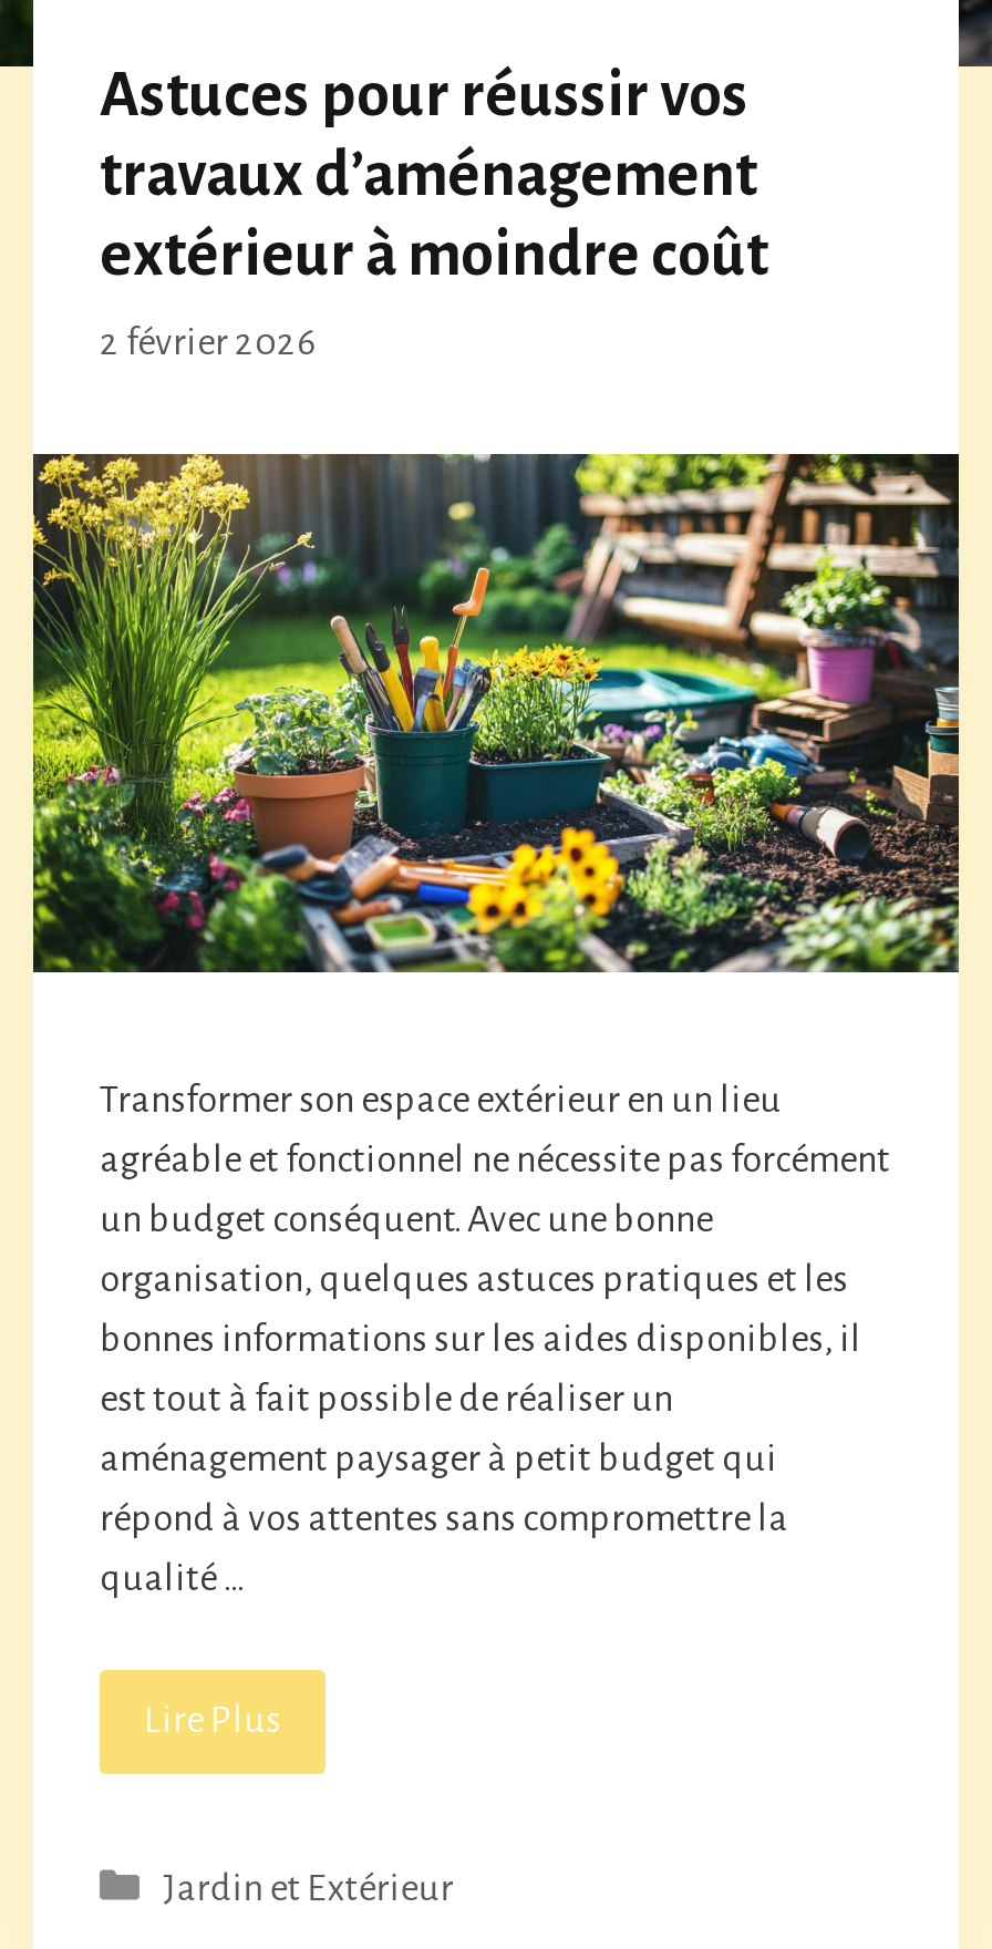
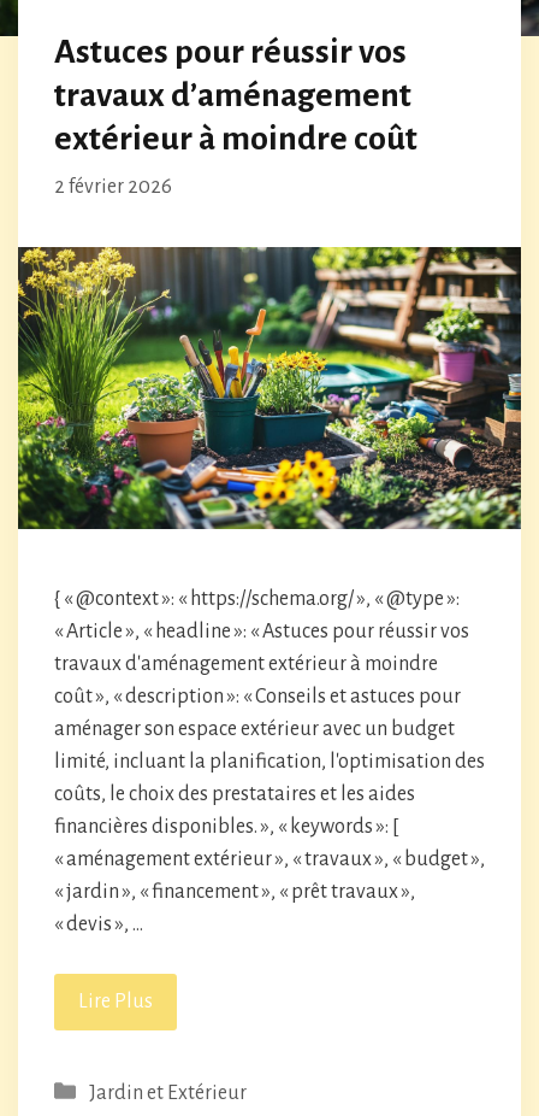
- Transformer son espace extérieur en un lieu
- agréable et fonctionnel ne nécessite pas forcément
- un budget conséquent. Avec une bonne
- organisation, quelques astuces pratiques et les
- bonnes informations sur les aides disponibles, il
- est tout à fait possible de réaliser un
- aménagement paysager à petit budget qui
- répond à vos attentes sans compromettre la
- qualité …
+ { « @context »: « https://schema.org/ », « @type »:
+ « Article », « headline »: « Astuces pour réussir vos
+ travaux d'aménagement extérieur à moindre
+ coût », « description »: « Conseils et astuces pour
+ aménager son espace extérieur avec un budget
+ limité, incluant la planification, l'optimisation des
+ coûts, le choix des prestataires et les aides
+ financières disponibles. », « keywords »: [
+ « aménagement extérieur », « travaux », « budget »,
+ « jardin », « financement », « prêt travaux »,
+ « devis », …
